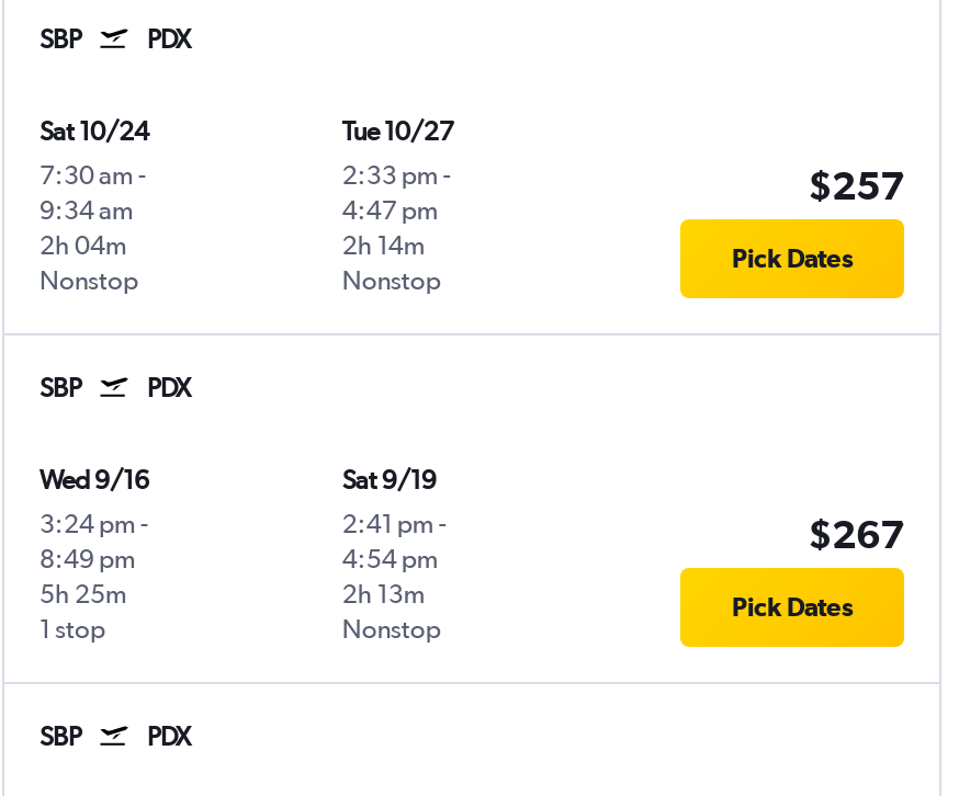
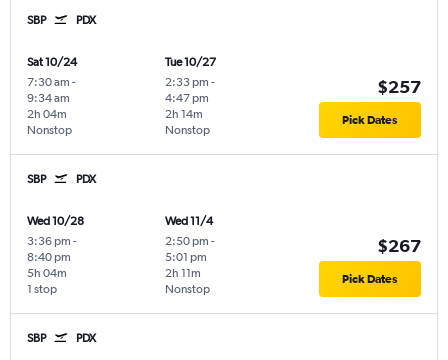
- Wed 9/16
+ Wed 10/28

- Sat 9/19
- 2:41 pm -
- 4:54 pm
+ Wed 11/4
+ 2:50 pm -
+ 5:01 pm

- 3:24 pm -
+ 3:36 pm -

- 8:49 pm
+ 8:40 pm

- 5h 25m
+ 5h 04m

- 2h 13m
+ 2h 11m
